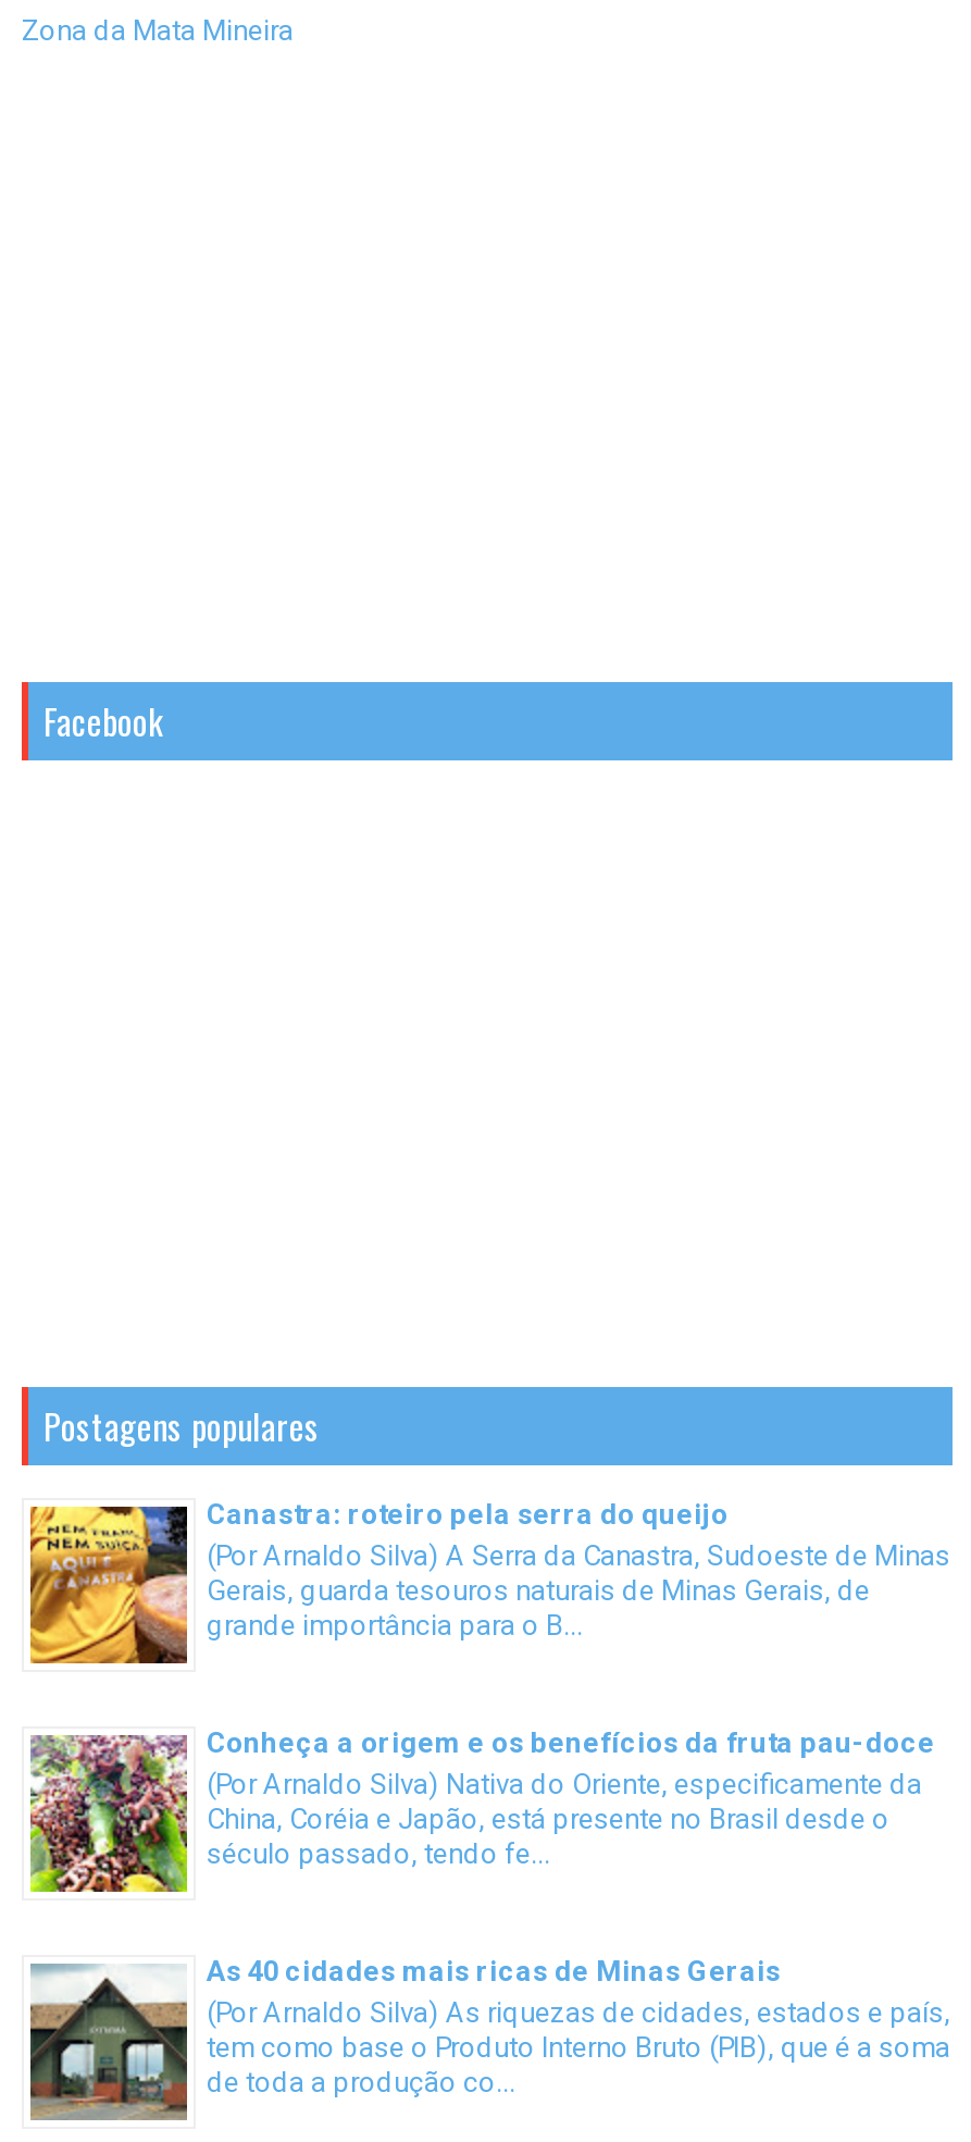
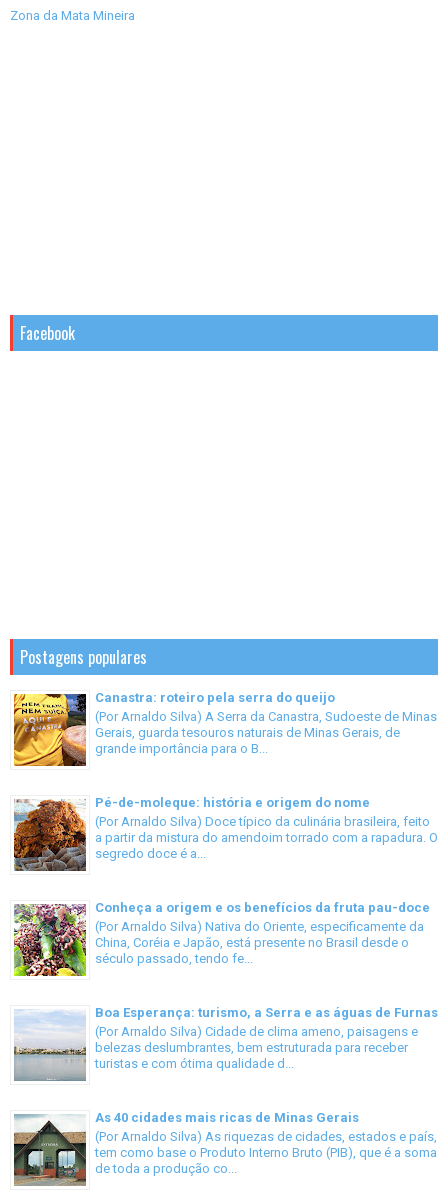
+ [image]
+ Pé-de-moleque: história e origem do nome
+ (Por Arnaldo Silva) Doce típico da culinária brasileira, feito
+ a partir da mistura do amendoim torrado com a rapadura. O
+ segredo doce é a...

+ [image]
+ Boa Esperança: turismo, a Serra e as águas de Furnas
+ (Por Arnaldo Silva) Cidade de clima ameno, paisagens e
+ belezas deslumbrantes, bem estruturada para receber
+ turistas e com ótima qualidade d...
